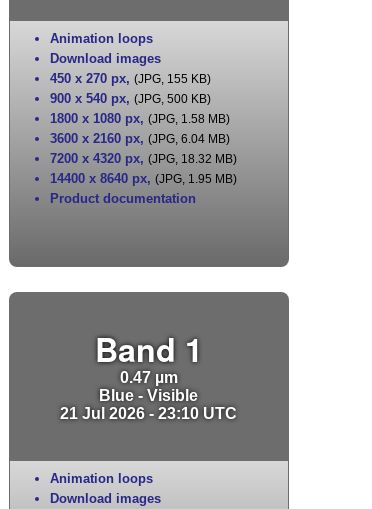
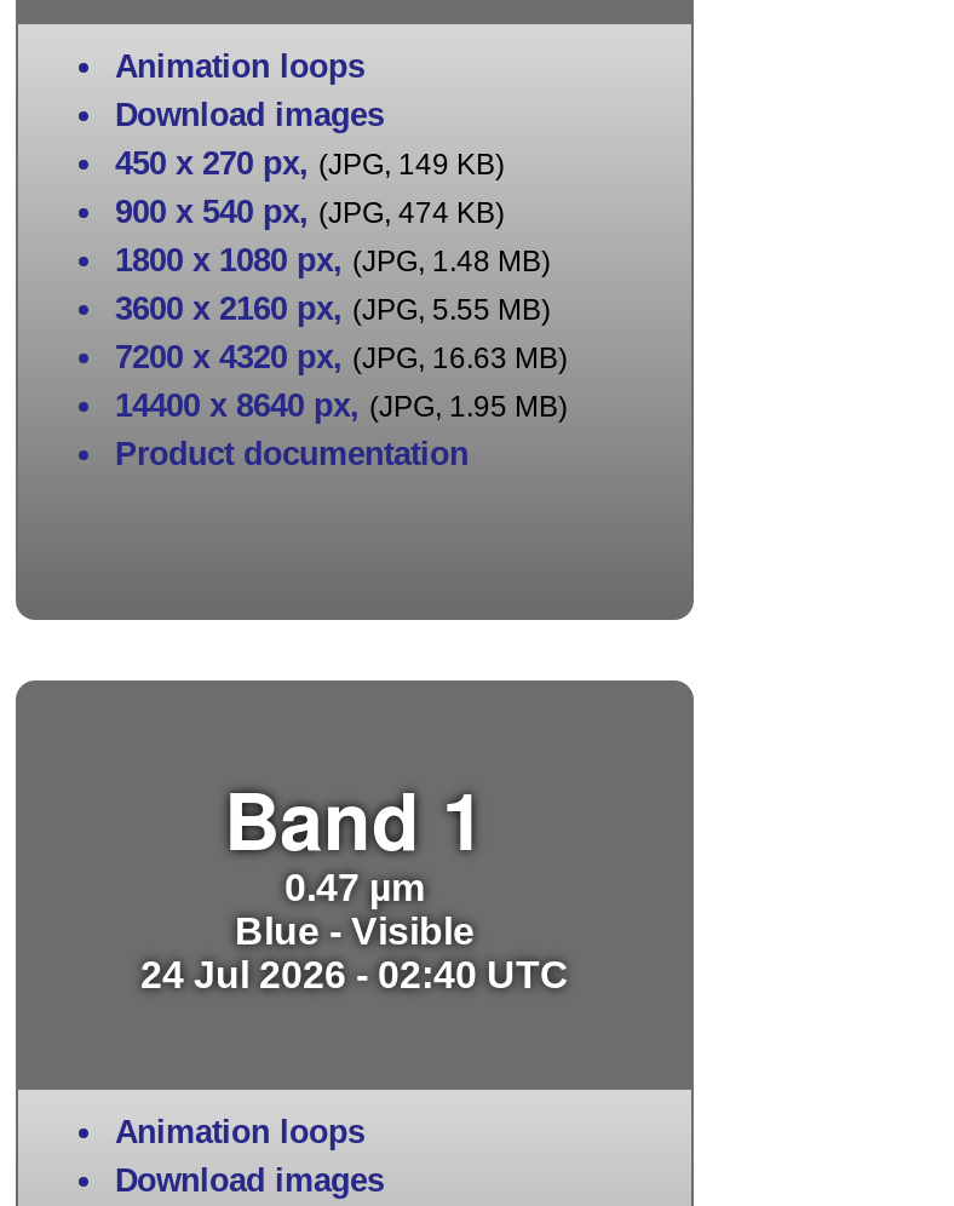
- 450 x 270 px, (JPG, 155 KB)
+ 450 x 270 px, (JPG, 149 KB)

- 900 x 540 px, (JPG, 500 KB)
+ 900 x 540 px, (JPG, 474 KB)

- 1800 x 1080 px, (JPG, 1.58 MB)
+ 1800 x 1080 px, (JPG, 1.48 MB)

- 3600 x 2160 px, (JPG, 6.04 MB)
+ 3600 x 2160 px, (JPG, 5.55 MB)

- 7200 x 4320 px, (JPG, 18.32 MB)
+ 7200 x 4320 px, (JPG, 16.63 MB)

- 21 Jul 2026 - 23:10 UTC
+ 24 Jul 2026 - 02:40 UTC
